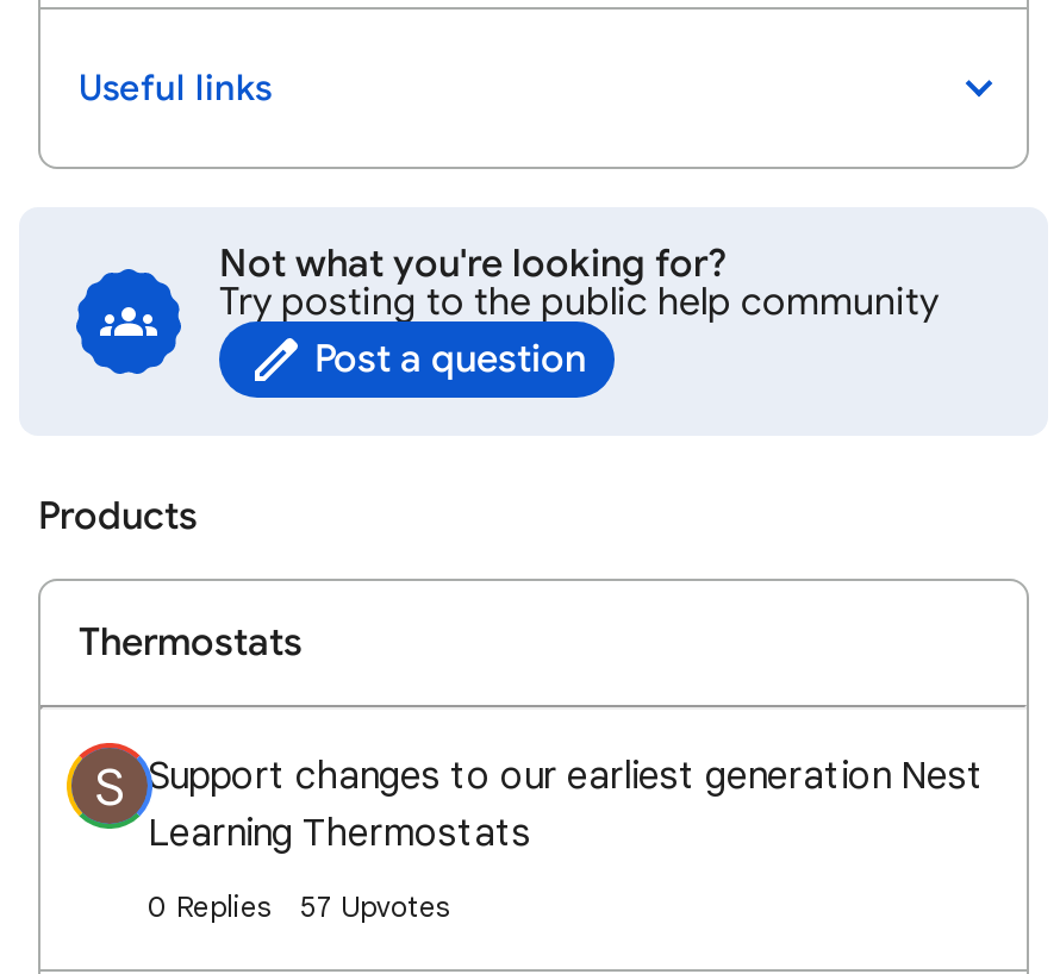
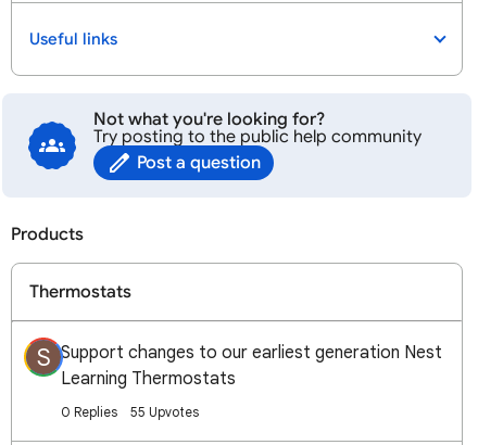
- 57 Upvotes
+ 55 Upvotes
